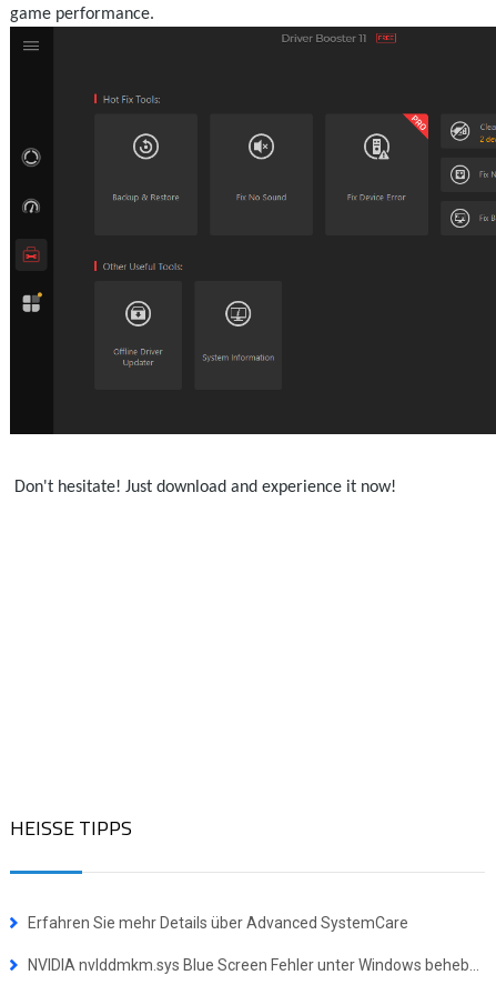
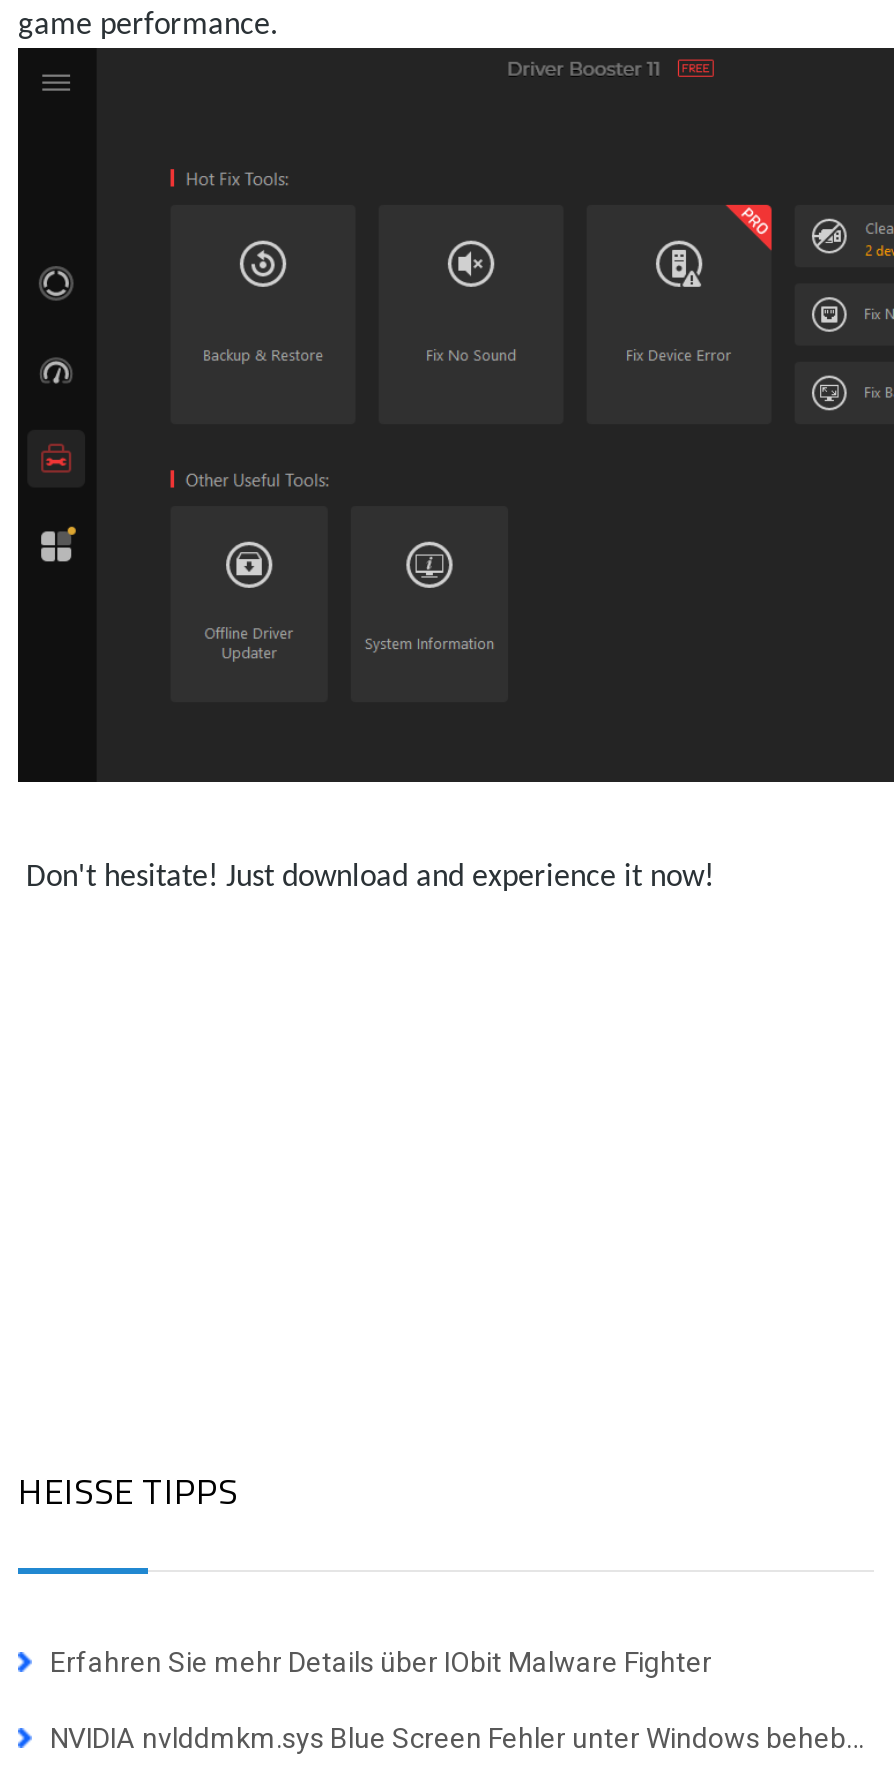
- Erfahren Sie mehr Details über Advanced SystemCare
+ Erfahren Sie mehr Details über IObit Malware Fighter
